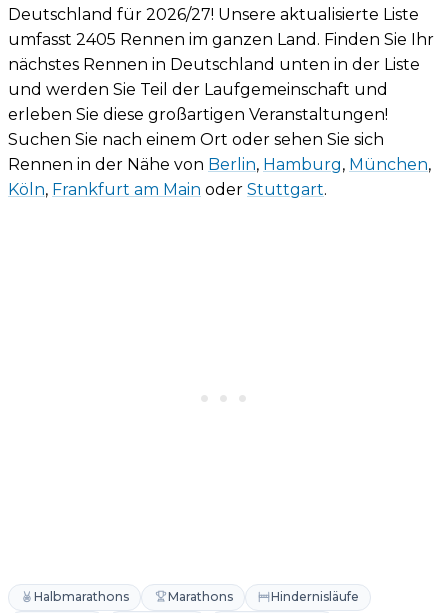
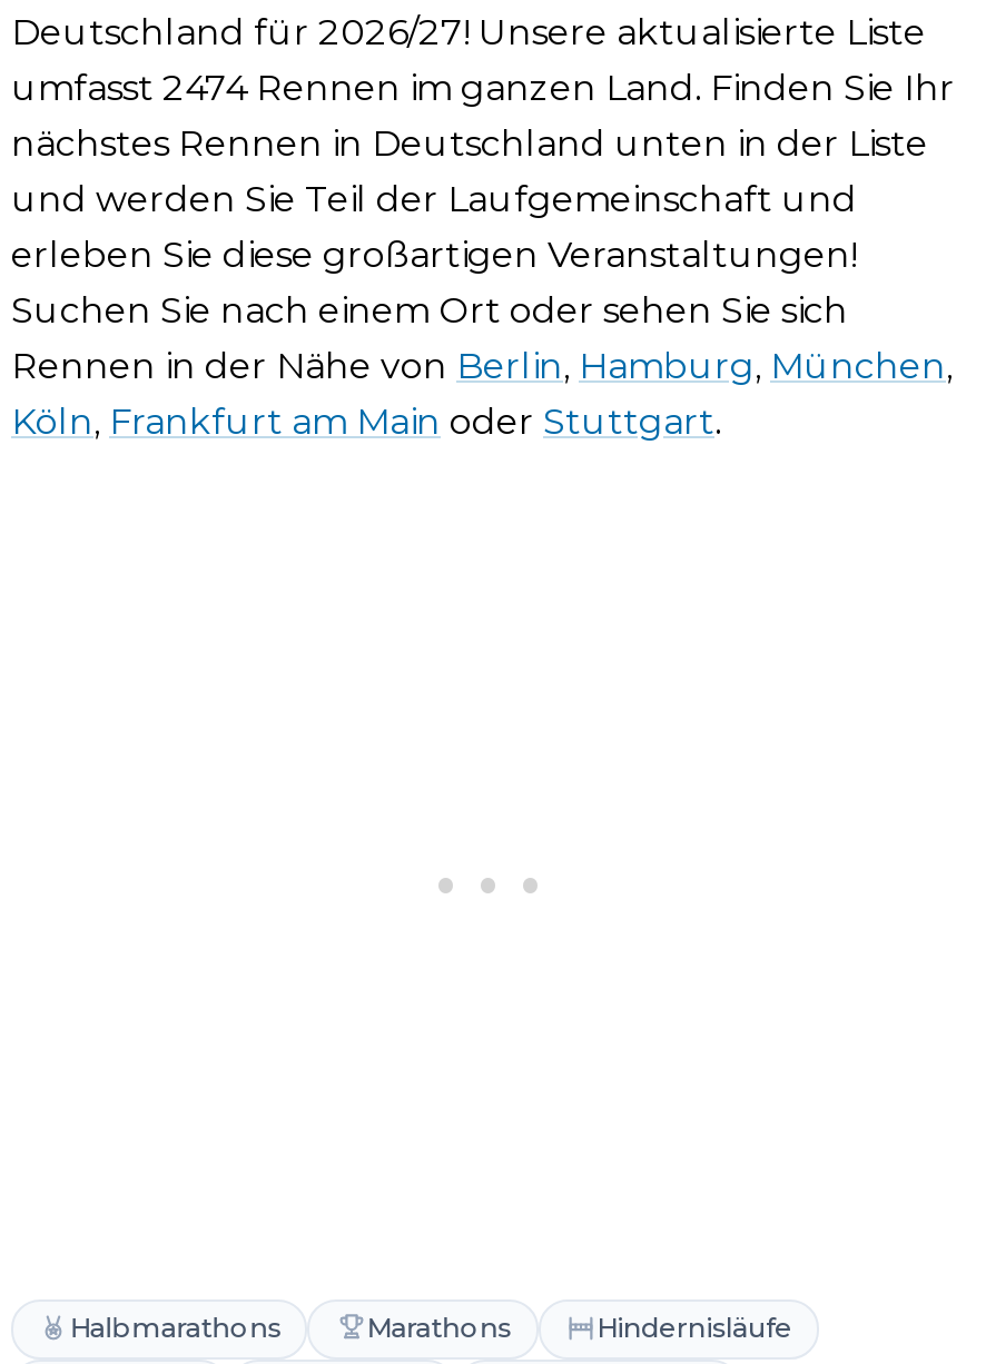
- umfasst 2405 Rennen im ganzen Land. Finden Sie Ihr
+ umfasst 2474 Rennen im ganzen Land. Finden Sie Ihr
